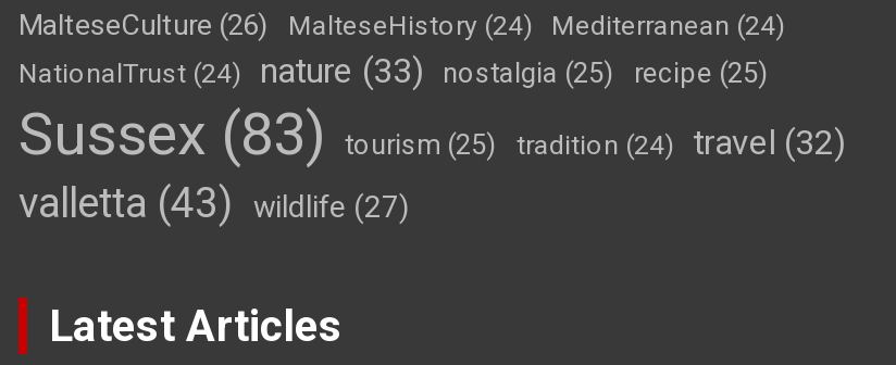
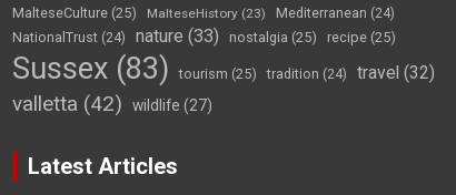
- MalteseCulture (26)
+ MalteseCulture (25)

- MalteseHistory (24)
+ MalteseHistory (23)

- valletta (43) wildlife (27)
+ valletta (42) wildlife (27)
